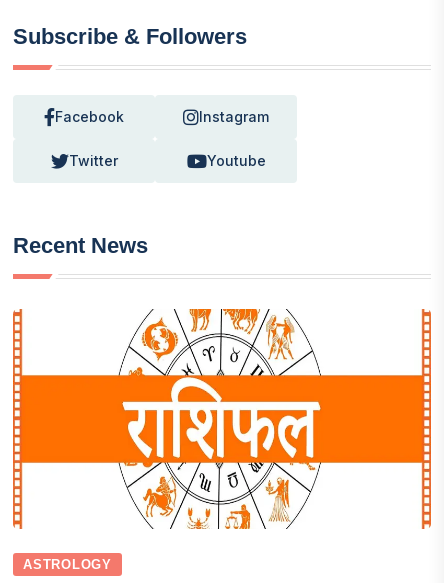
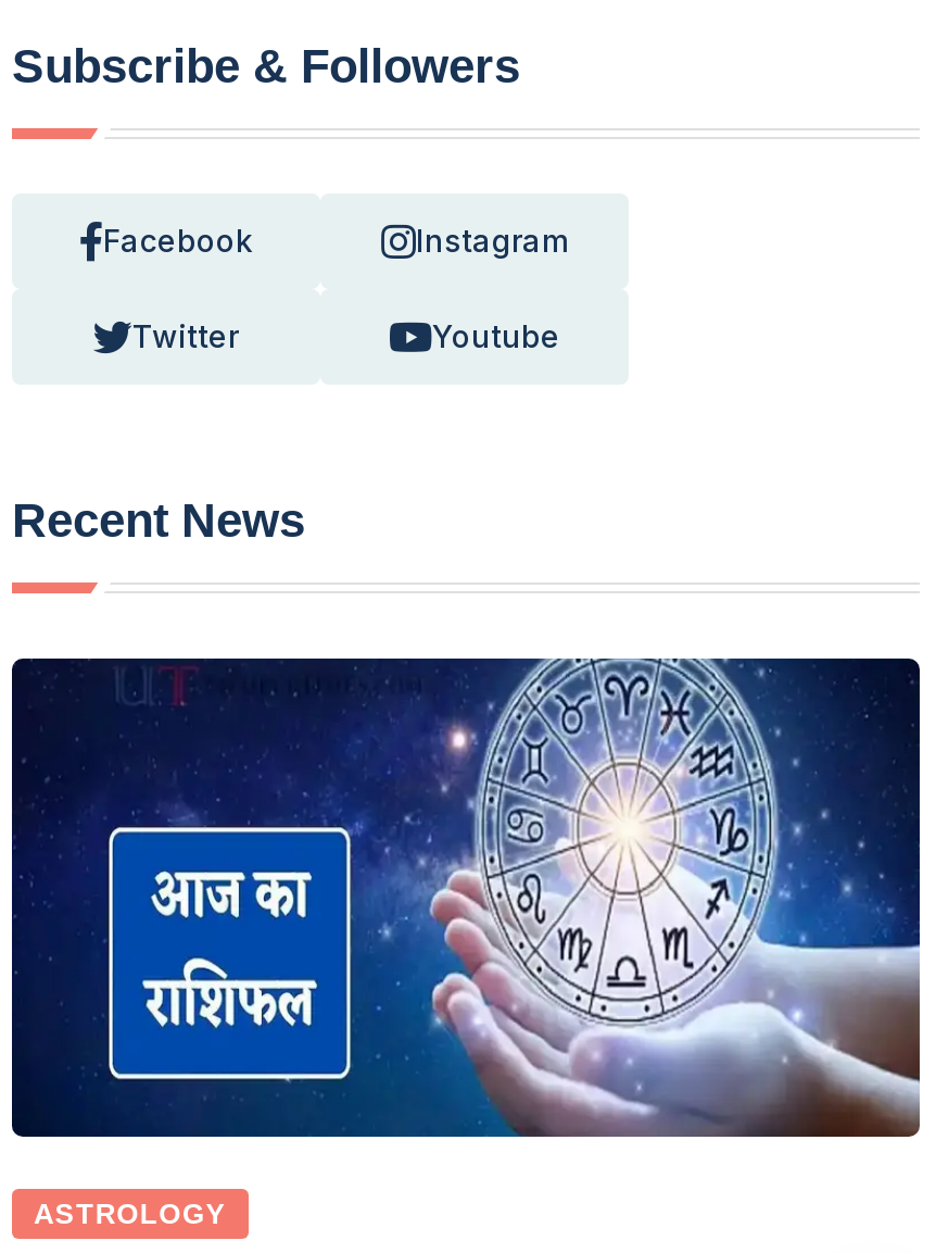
- [image]
+ [image]
